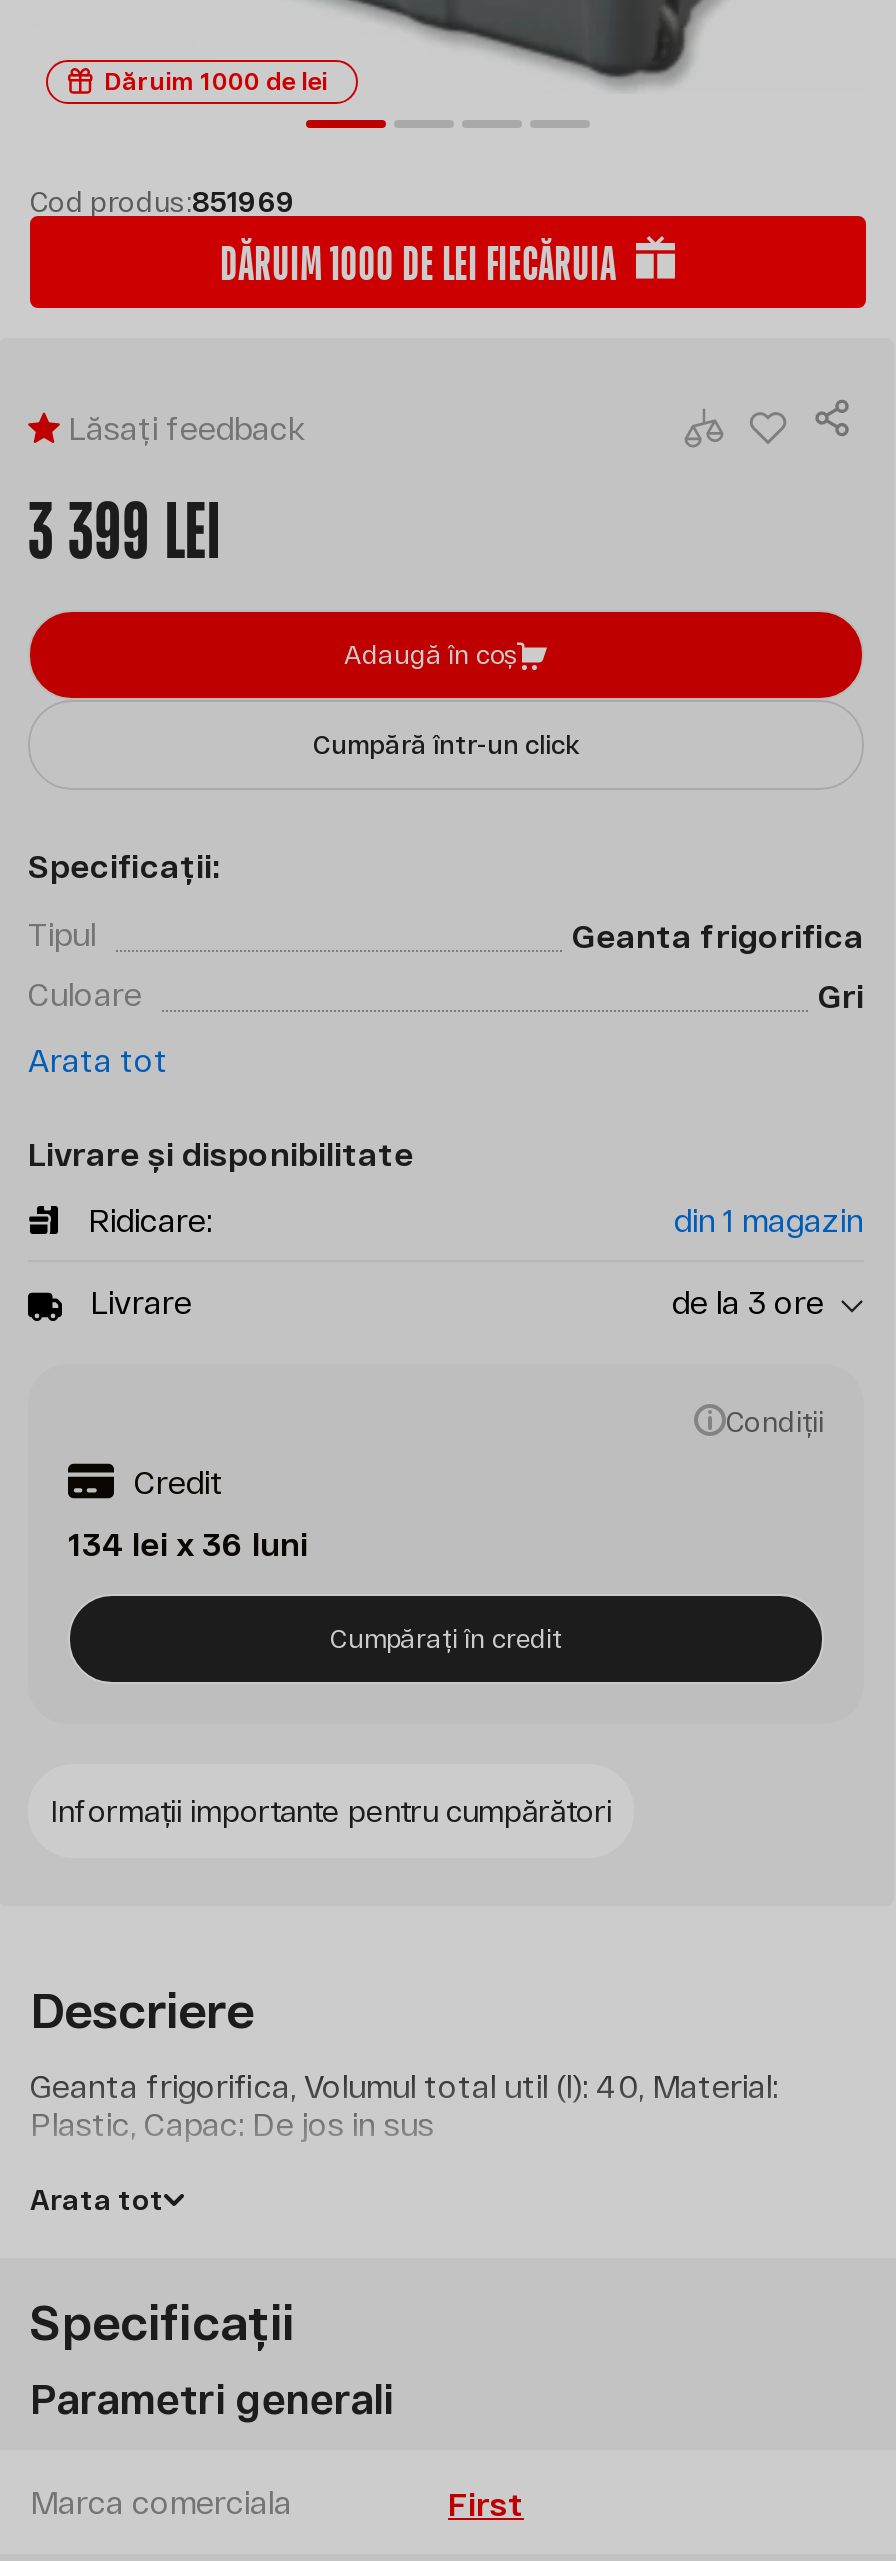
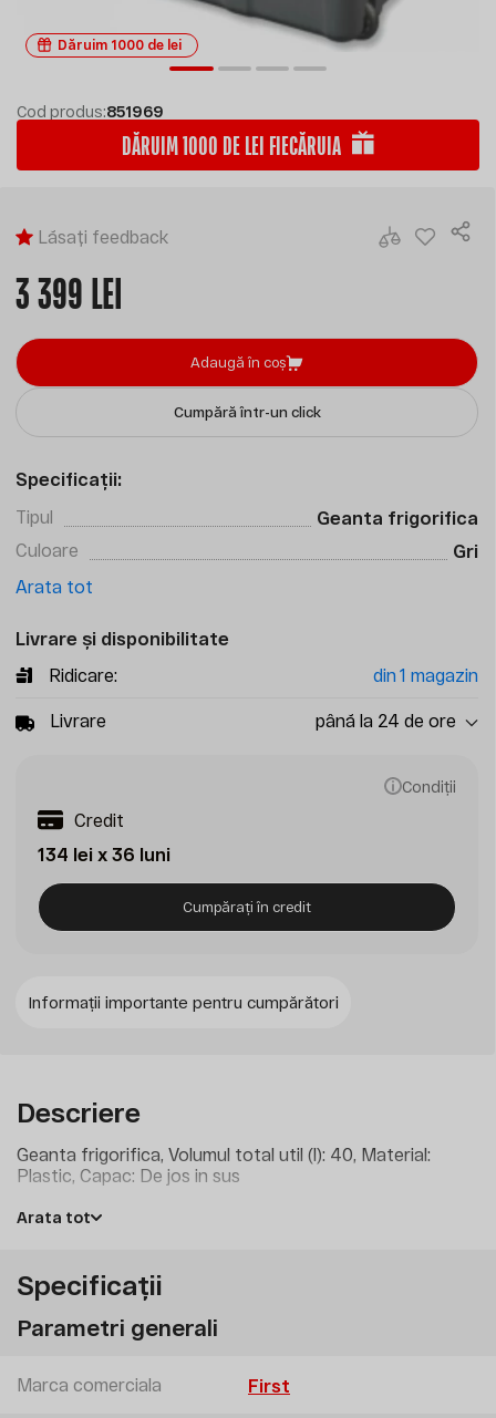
- de la 3 ore
+ până la 24 de ore
